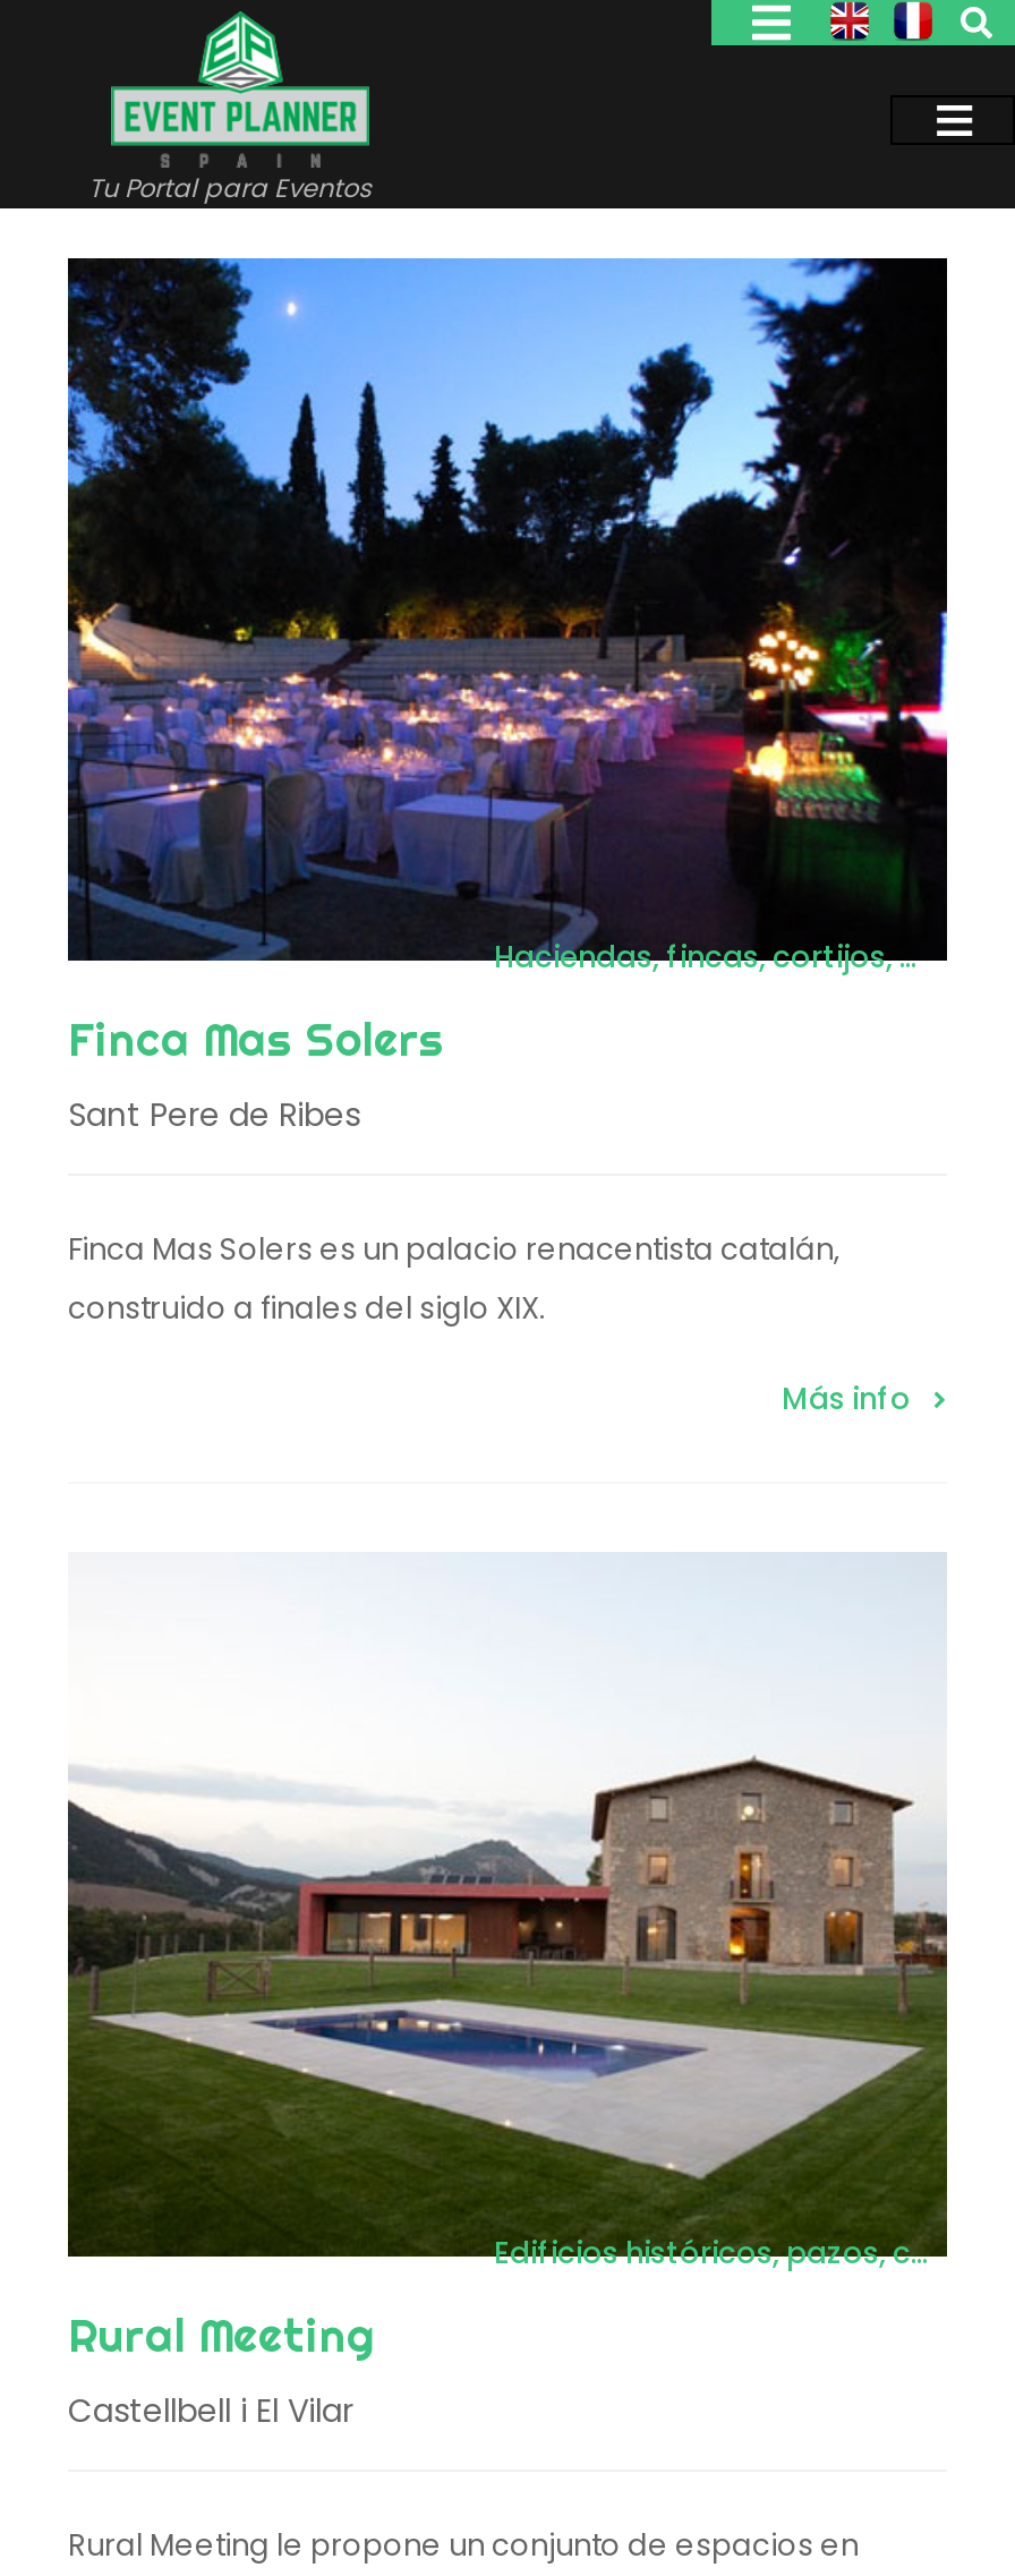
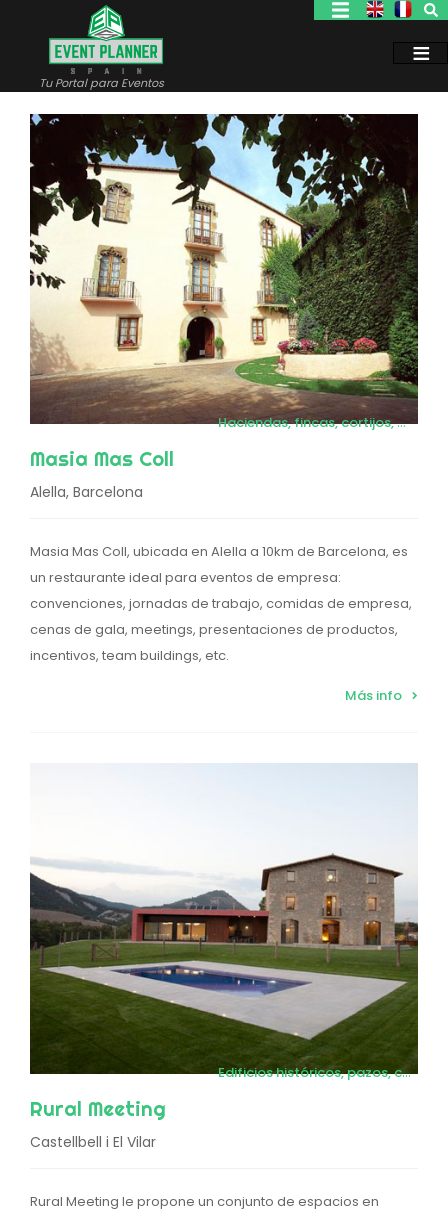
- [image]
- Finca Mas Solers
- Sant Pere de Ribes
+ [image]
+ Masia Mas Coll
+ Alella, Barcelona

- Finca Mas Solers es un palacio renacentista catalán,
- construido a finales del siglo XIX.
+ Masia Mas Coll, ubicada en Alella a 10km de Barcelona, es
+ un restaurante ideal para eventos de empresa:
+ convenciones, jornadas de trabajo, comidas de empresa,
+ cenas de gala, meetings, presentaciones de productos,
+ incentivos, team buildings, etc.
